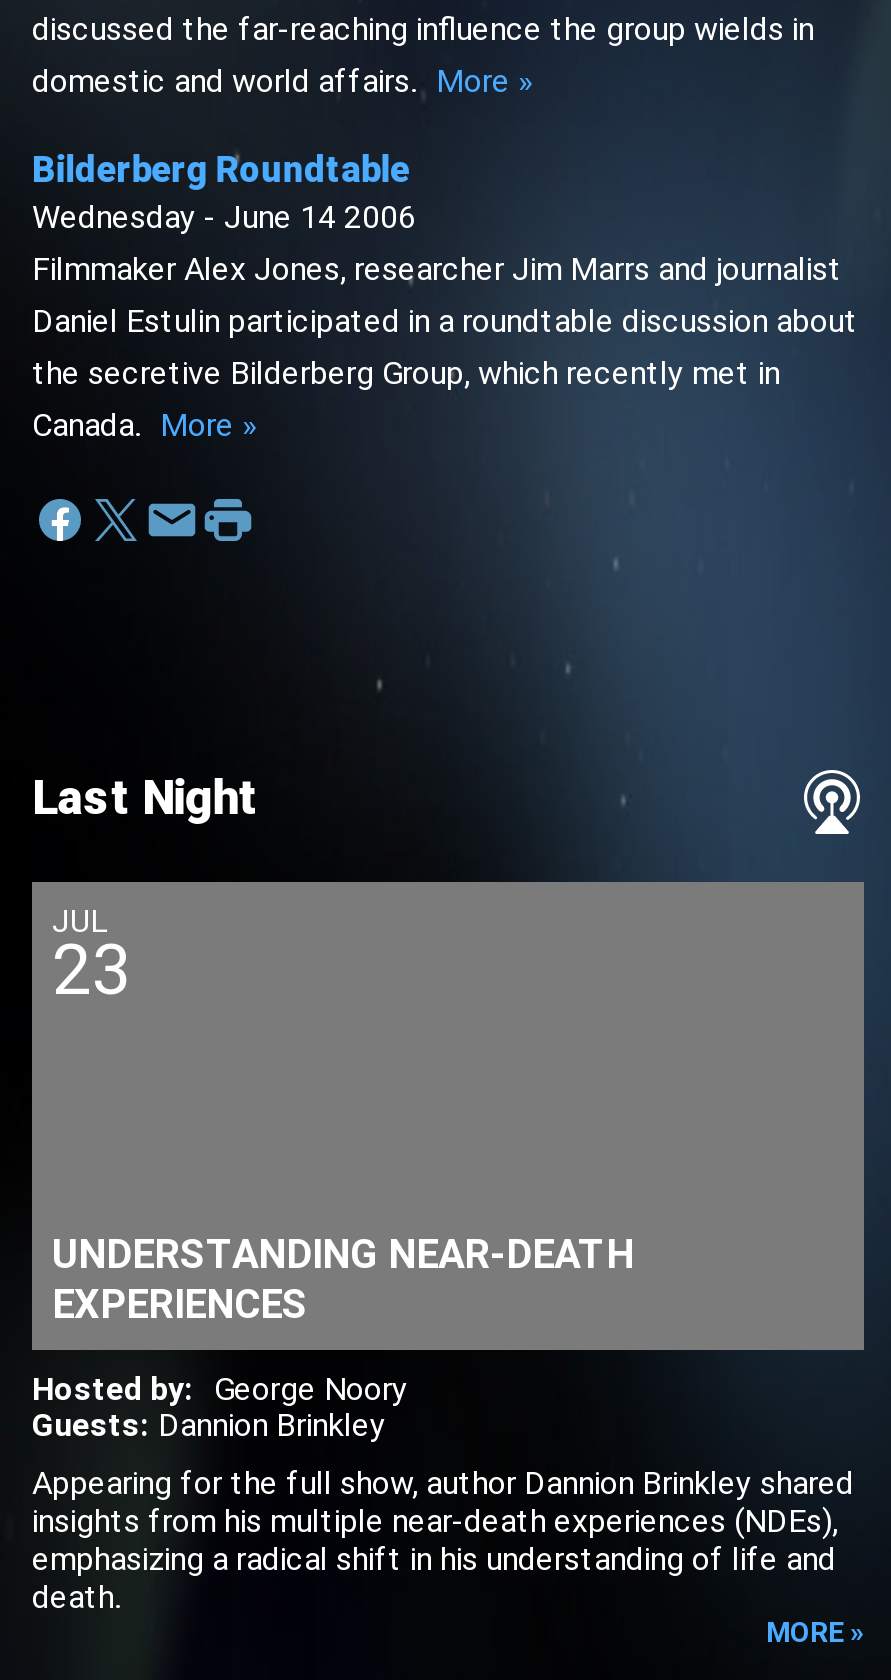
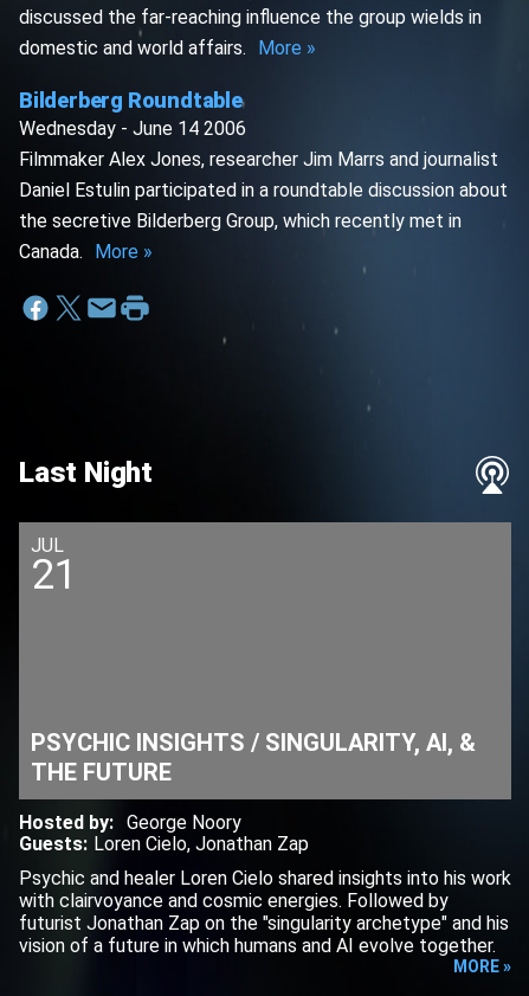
- 23
+ 21

- UNDERSTANDING NEAR-DEATH
- EXPERIENCES
+ PSYCHIC INSIGHTS / SINGULARITY, AI, &
+ THE FUTURE

- Guests: Dannion Brinkley
+ Guests: Loren Cielo, Jonathan Zap

- Appearing for the full show, author Dannion Brinkley shared
- insights from his multiple near-death experiences (NDEs),
- emphasizing a radical shift in his understanding of life and
- death.
+ Psychic and healer Loren Cielo shared insights into his work
+ with clairvoyance and cosmic energies. Followed by
+ futurist Jonathan Zap on the "singularity archetype" and his
+ vision of a future in which humans and AI evolve together.
